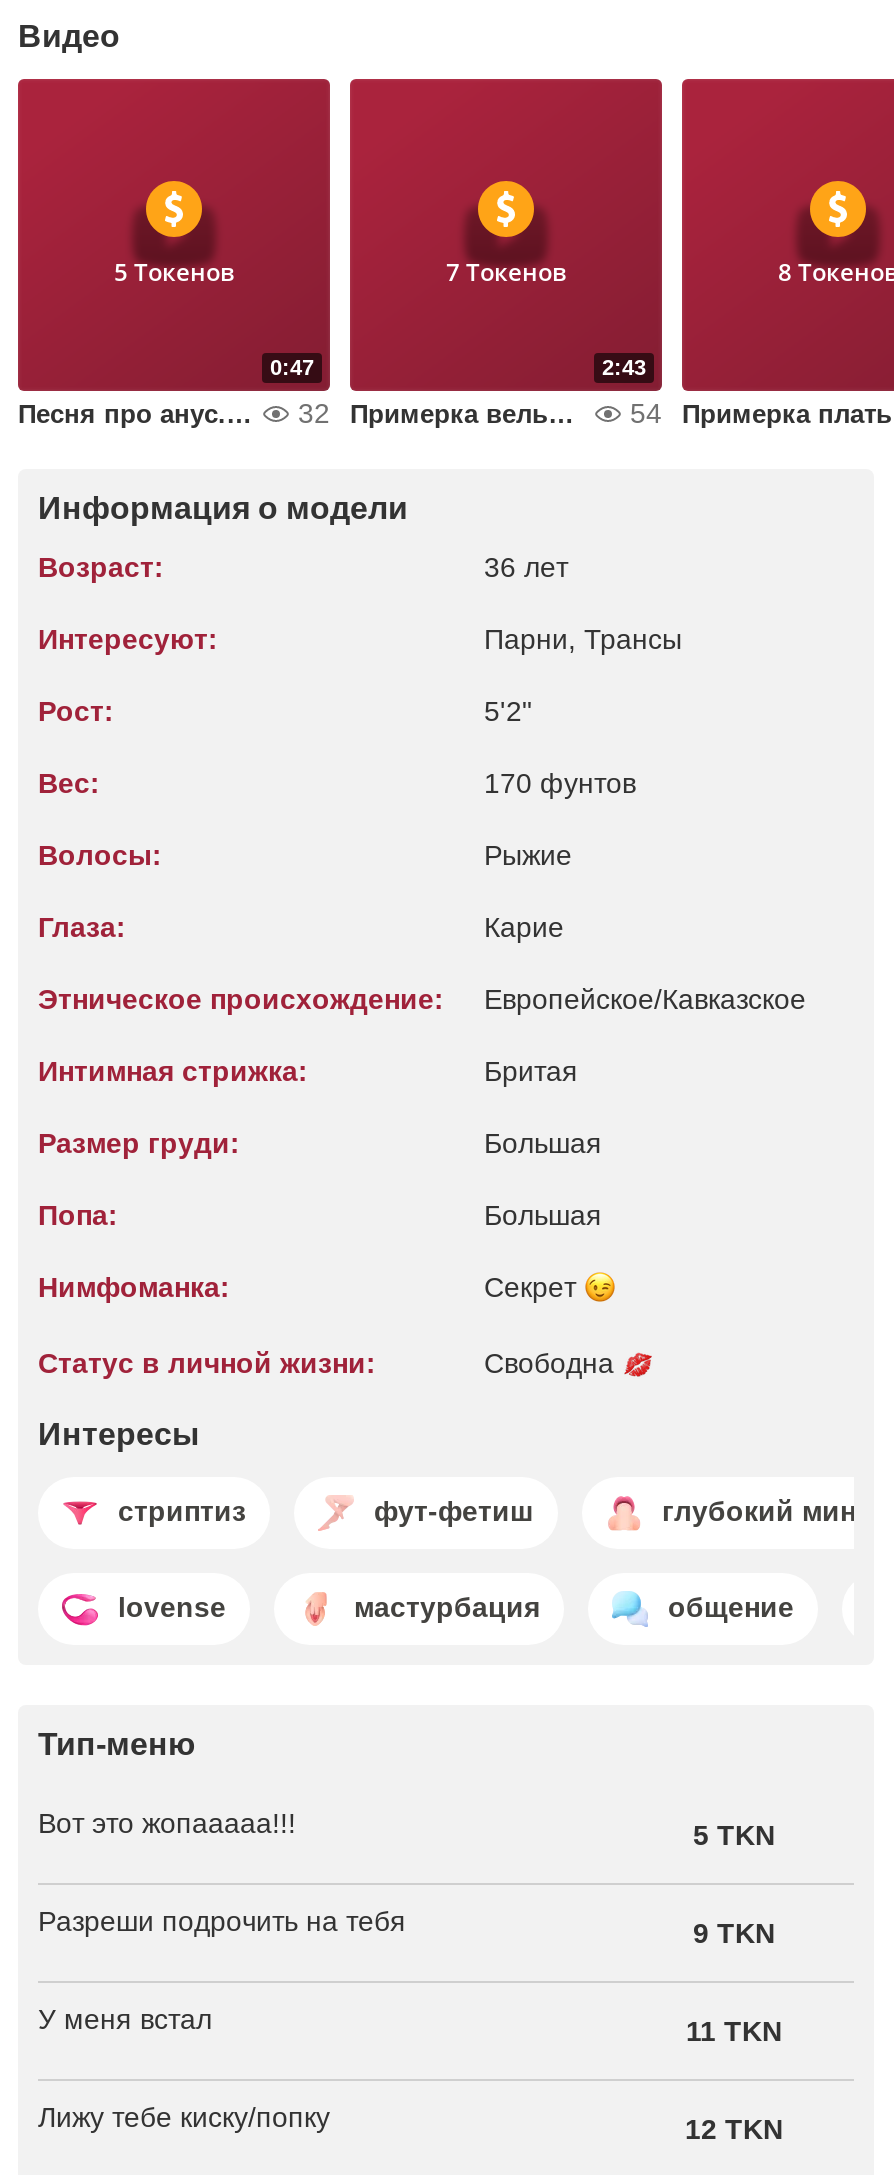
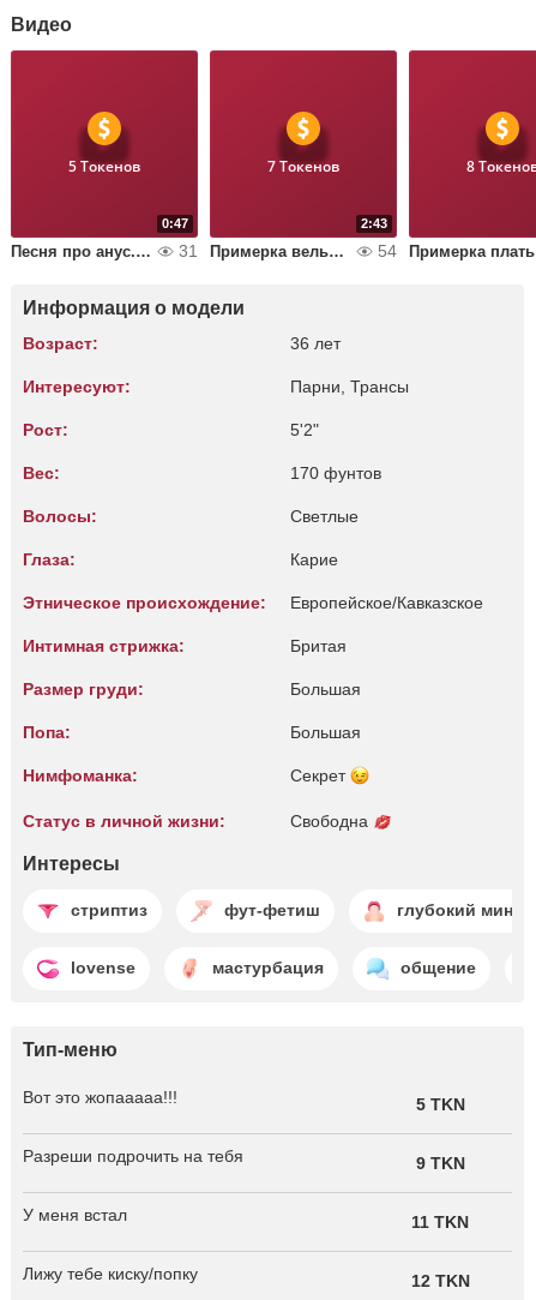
- 32
+ 31

- Рыжие
+ Светлые
